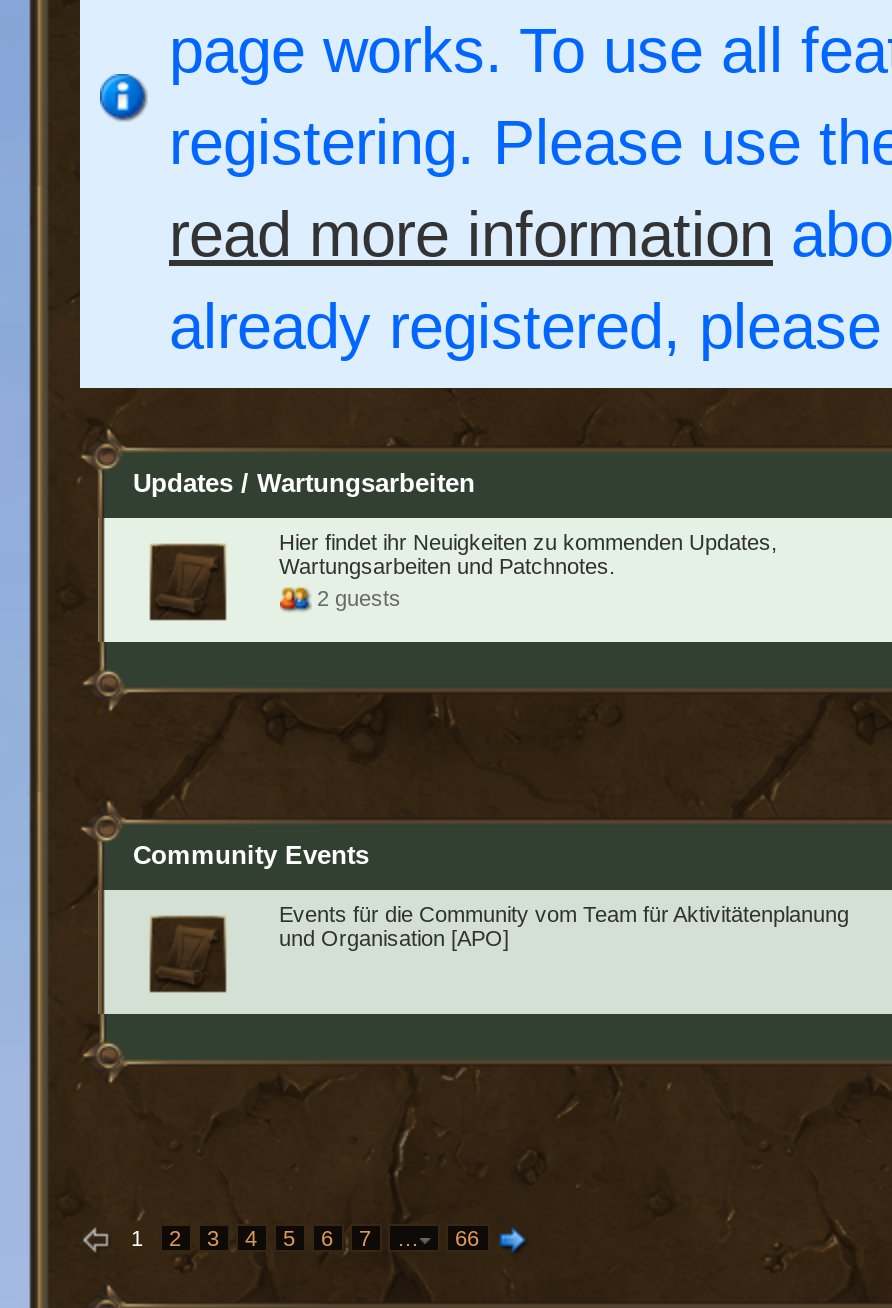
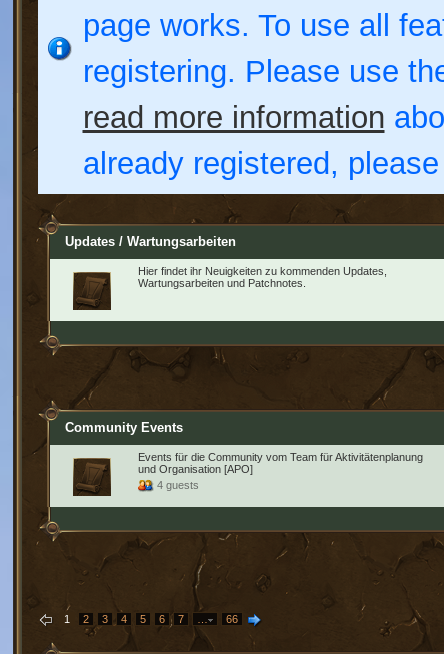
- 2 guests

+ 4 guests
